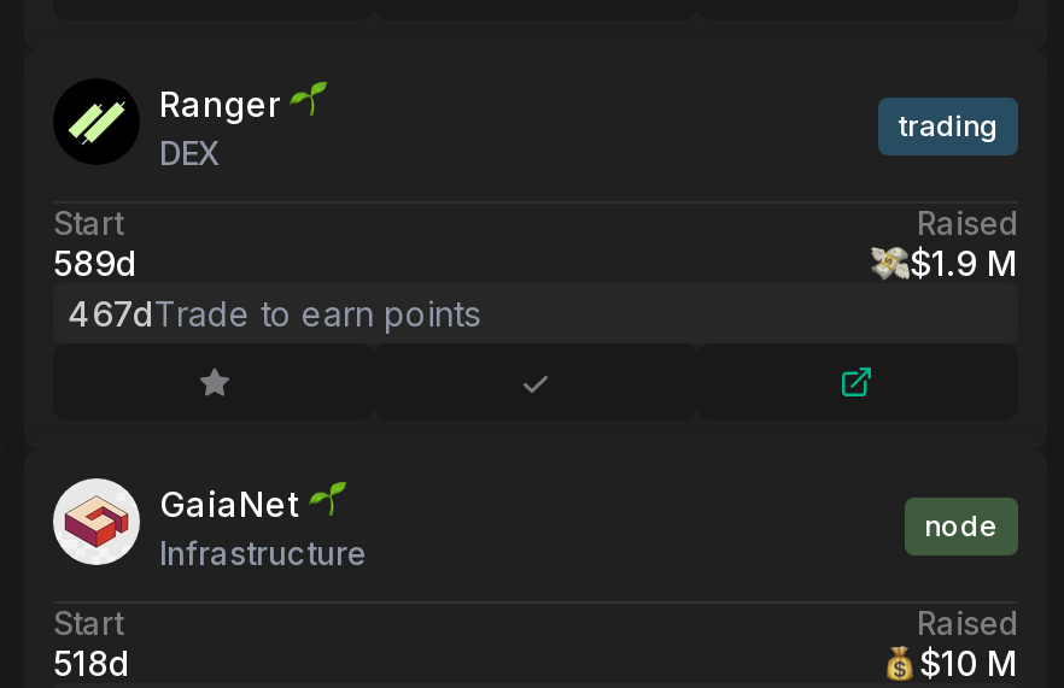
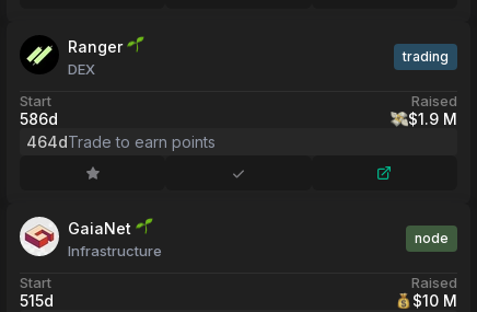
- 589d
+ 586d

- 467dTrade to earn points
+ 464dTrade to earn points

- 518d
+ 515d
